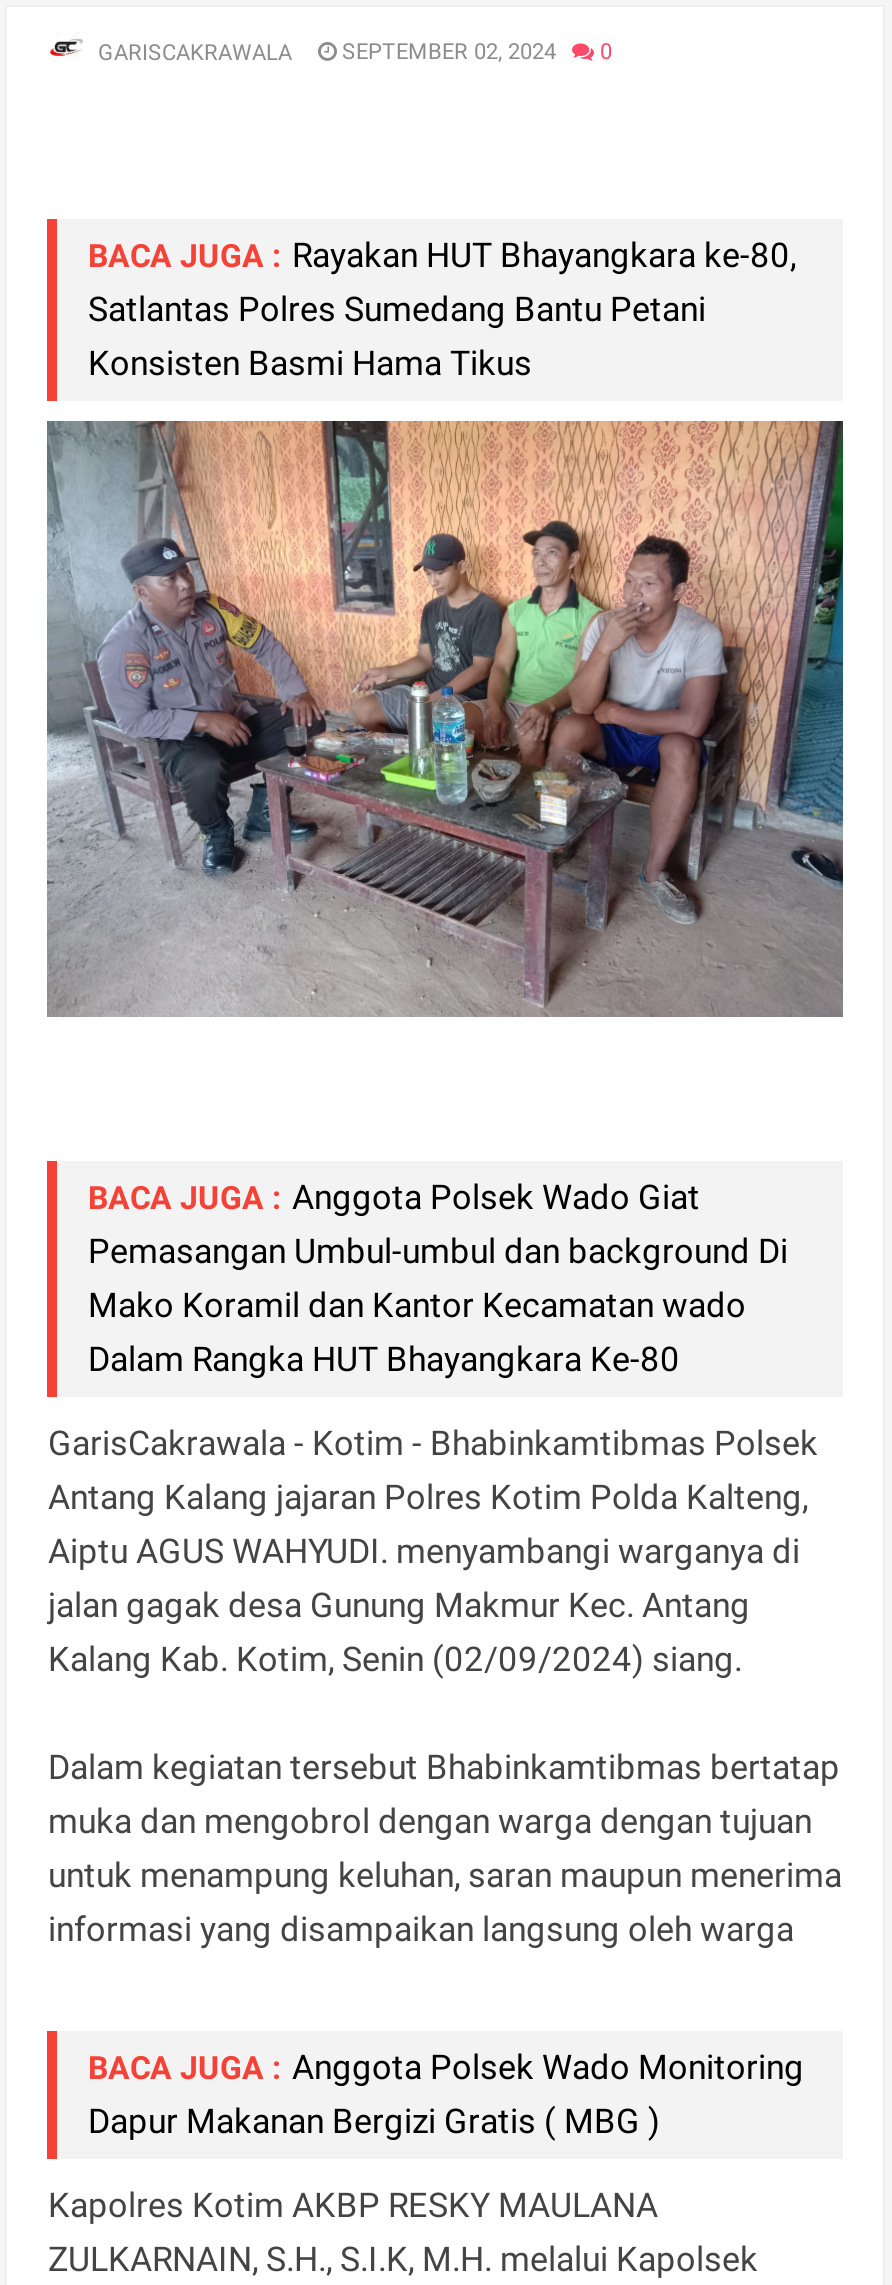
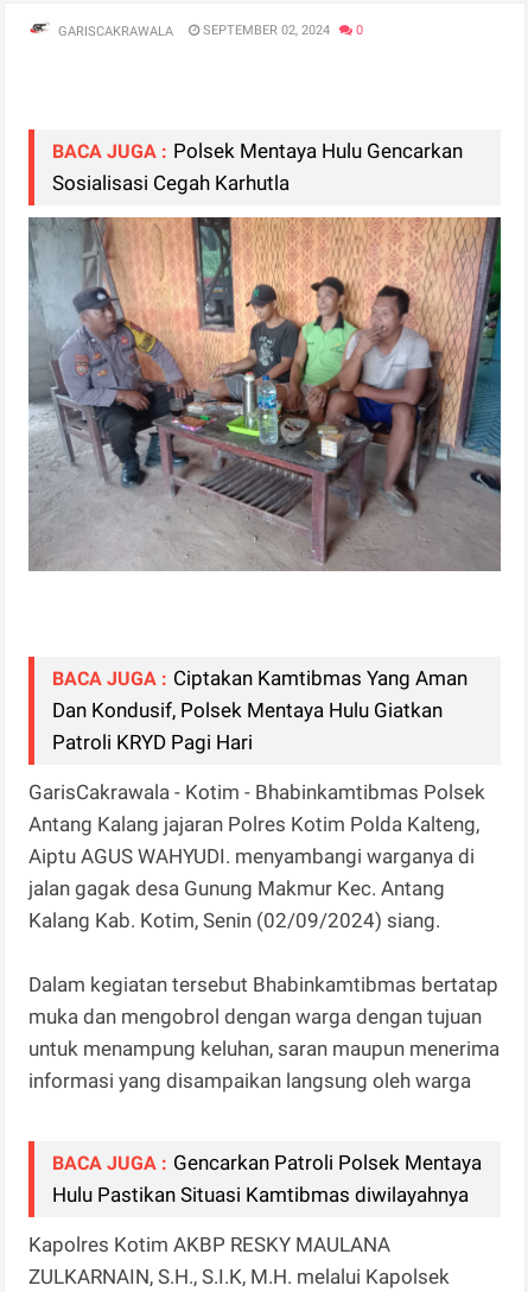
- BACA JUGA : Rayakan HUT Bhayangkara ke-80,
- Satlantas Polres Sumedang Bantu Petani
- Konsisten Basmi Hama Tikus
+ BACA JUGA : Polsek Mentaya Hulu Gencarkan
+ Sosialisasi Cegah Karhutla

moved up: [image]

- BACA JUGA : Anggota Polsek Wado Giat
- Pemasangan Umbul-umbul dan background Di
- Mako Koramil dan Kantor Kecamatan wado
- Dalam Rangka HUT Bhayangkara Ke-80
+ BACA JUGA : Ciptakan Kamtibmas Yang Aman
+ Dan Kondusif, Polsek Mentaya Hulu Giatkan
+ Patroli KRYD Pagi Hari

- BACA JUGA : Anggota Polsek Wado Monitoring
- Dapur Makanan Bergizi Gratis ( MBG )
+ BACA JUGA : Gencarkan Patroli Polsek Mentaya
+ Hulu Pastikan Situasi Kamtibmas diwilayahnya
